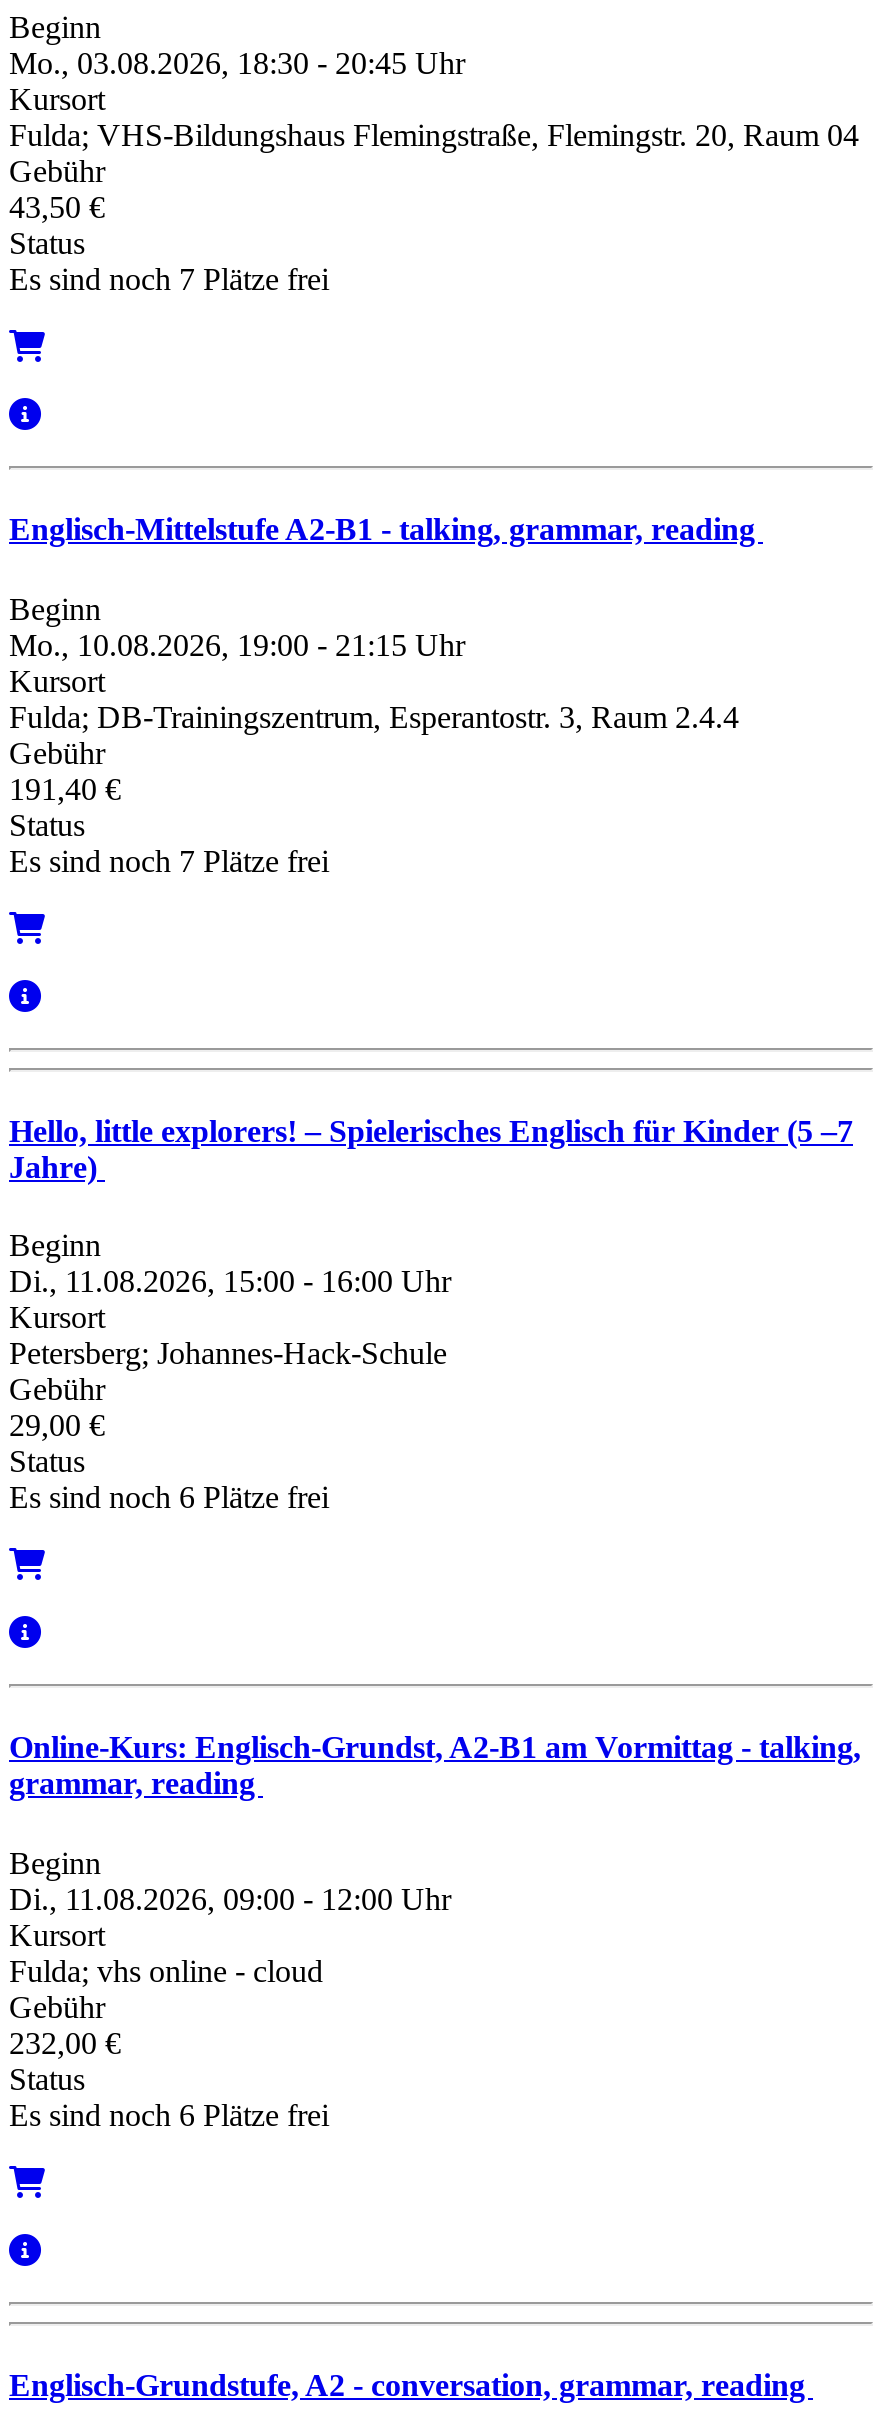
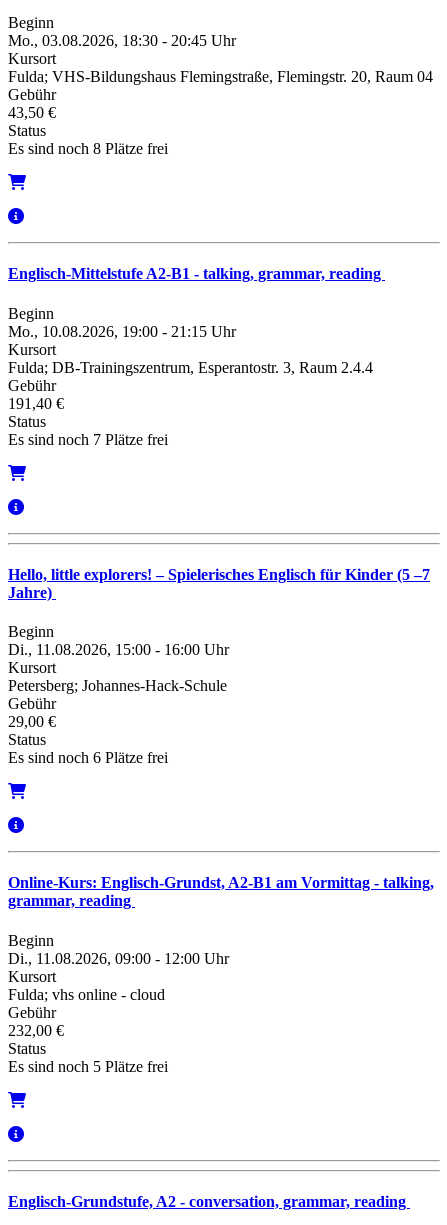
- Es sind noch 7 Plätze frei
+ Es sind noch 8 Plätze frei

- Es sind noch 6 Plätze frei
+ Es sind noch 5 Plätze frei
